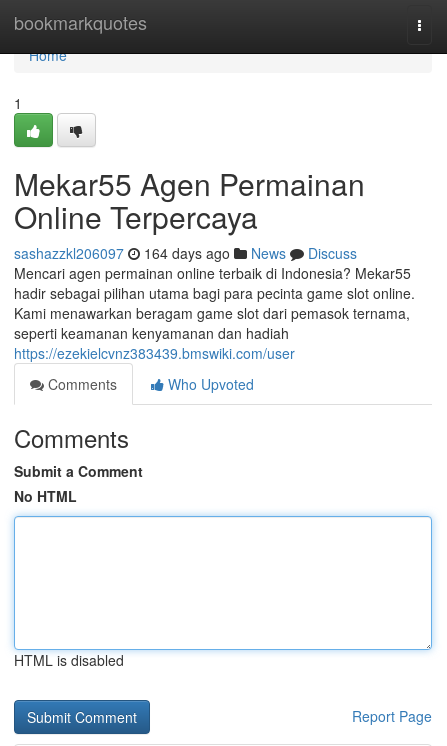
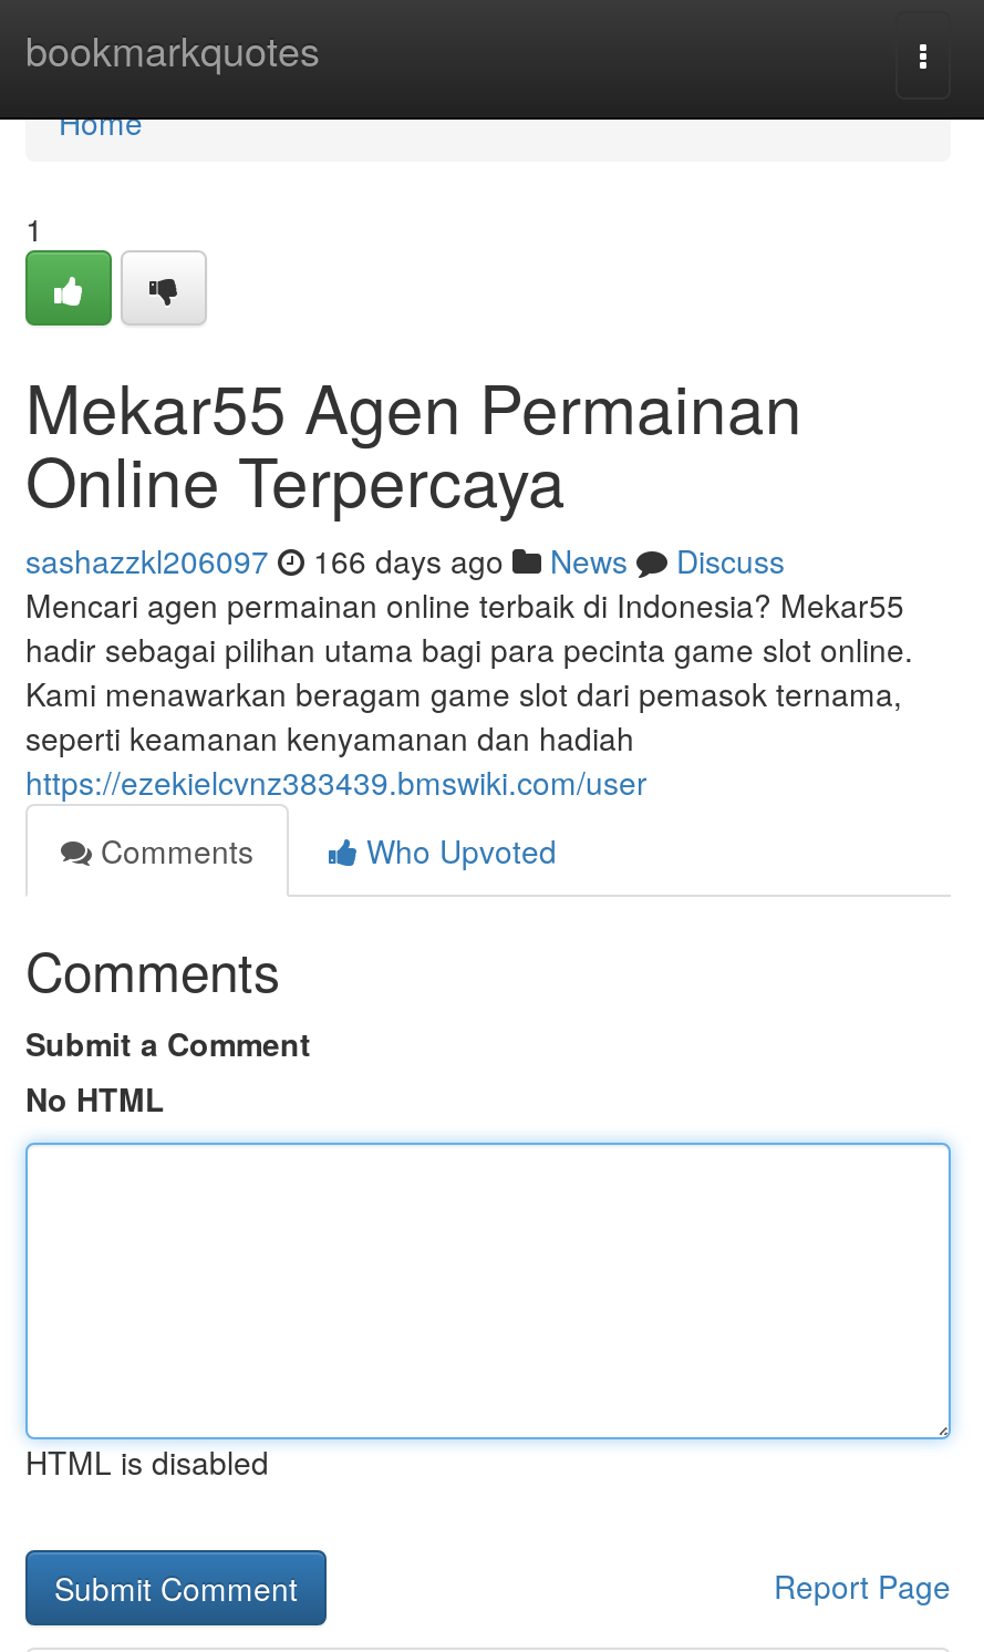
- sashazzkl206097 164 days ago News Discuss
+ sashazzkl206097 166 days ago News Discuss
